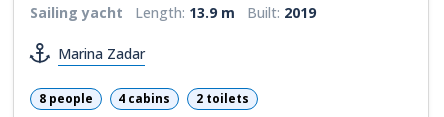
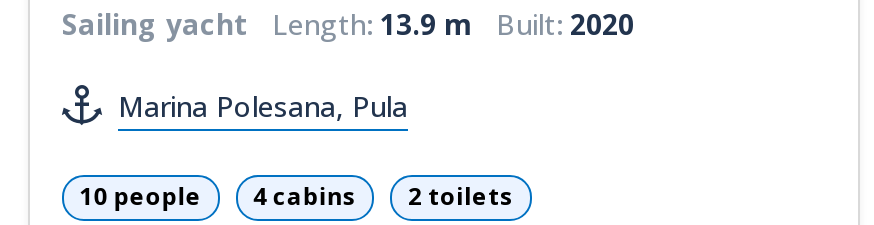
- Sailing yacht Length: 13.9 m Built: 2019
+ Sailing yacht Length: 13.9 m Built: 2020

- Marina Zadar
+ Marina Polesana, Pula

- 8 people 4 cabins 2 toilets
+ 10 people 4 cabins 2 toilets
